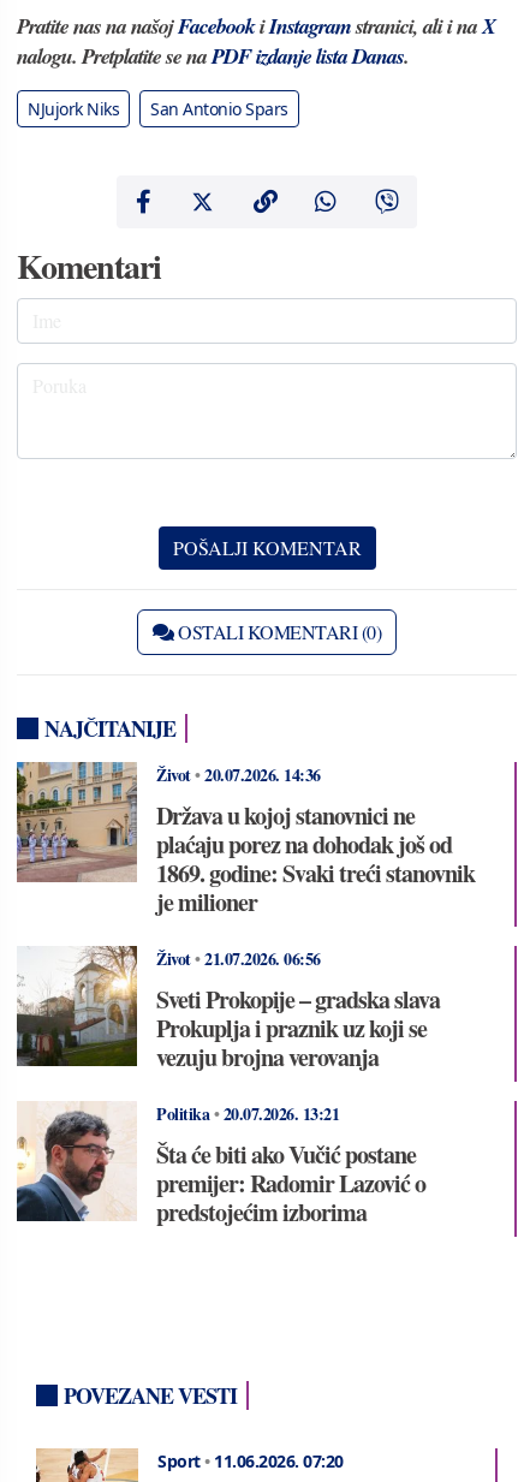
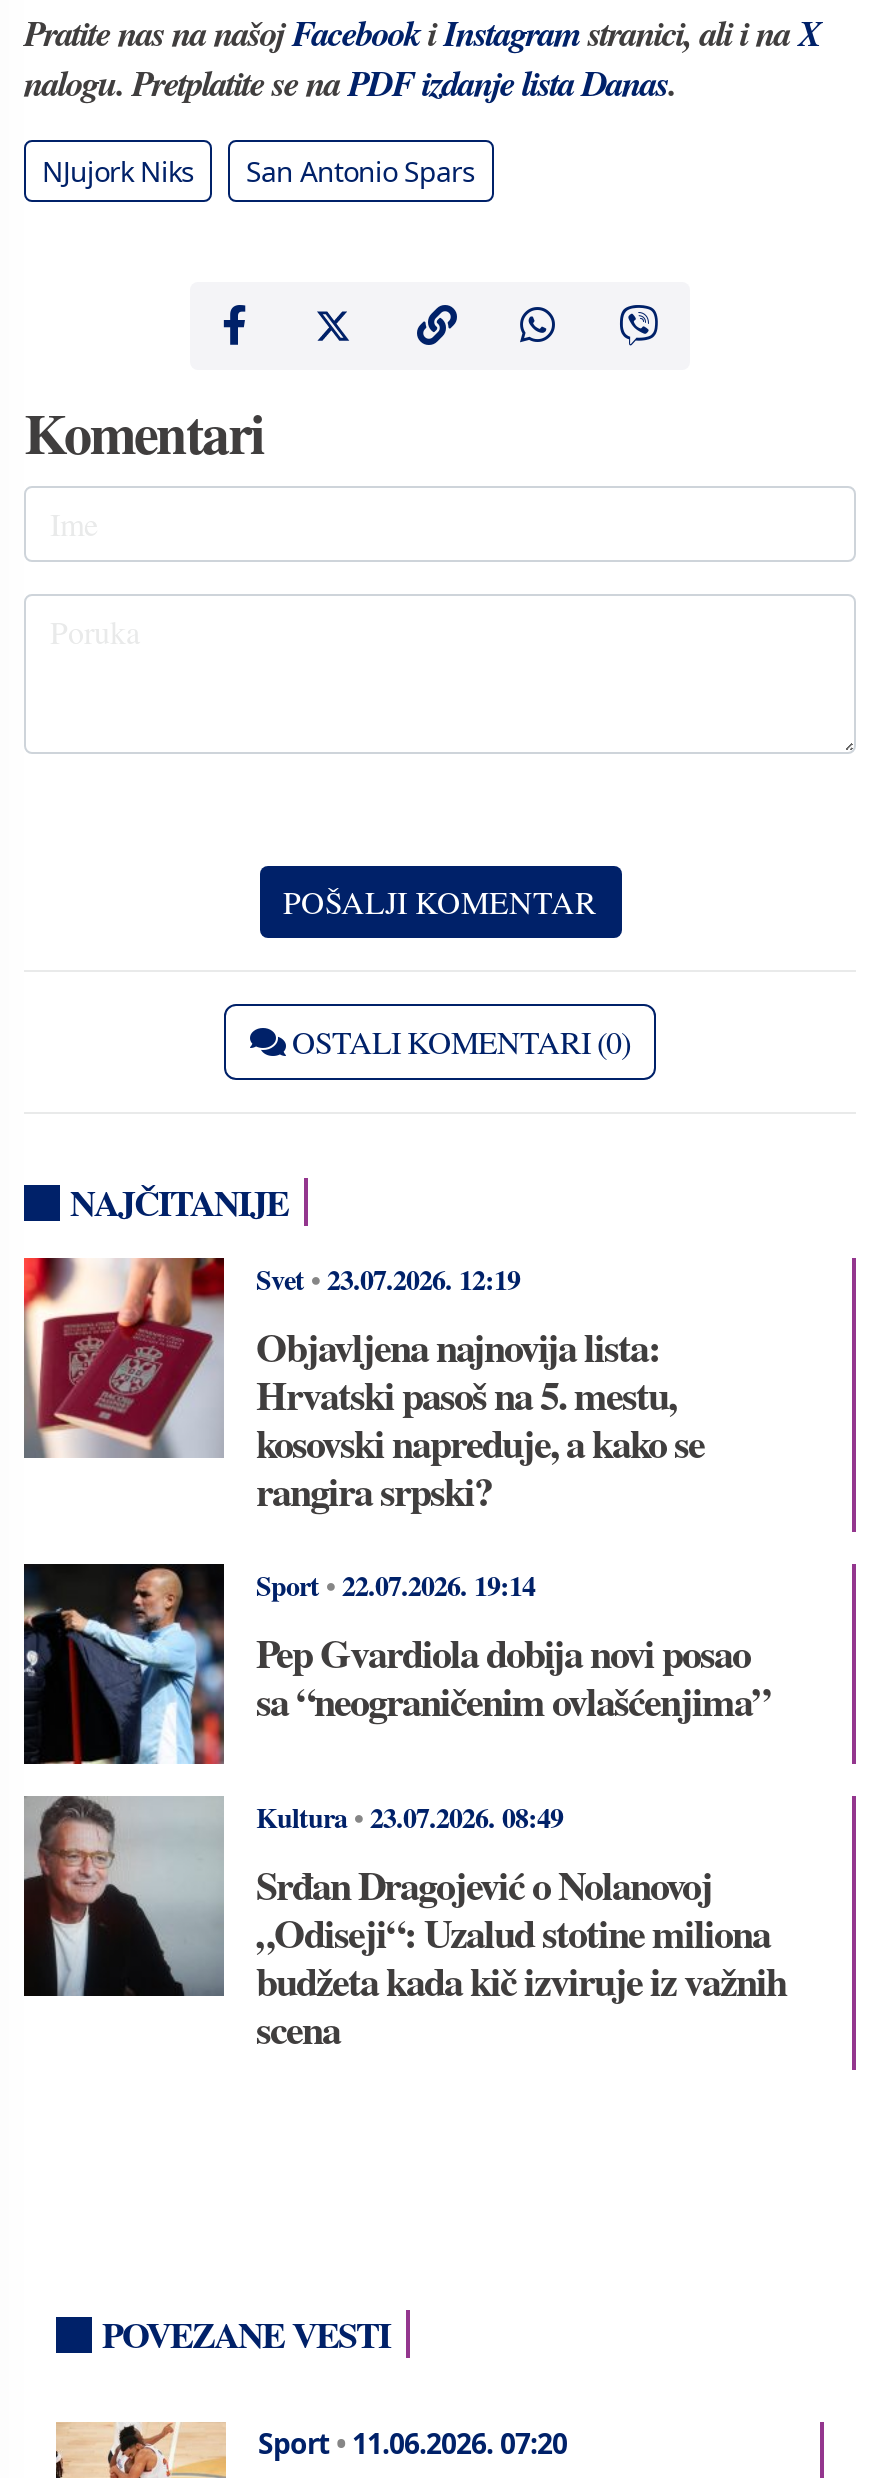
- [image]
- Život •20.07.2026. 14:36
- Država u kojoj stanovnici ne
- plaćaju porez na dohodak još od
- 1869. godine: Svaki treći stanovnik
- je milioner
+ [image]
+ Svet •23.07.2026. 12:19
+ Objavljena najnovija lista:
+ Hrvatski pasoš na 5. mestu,
+ kosovski napreduje, a kako se
+ rangira srpski?

- [image]
- Život • 21.07.2026. 06:56
- Sveti Prokopije – gradska slava
- Prokuplja i praznik uz koji se
- vezuju brojna verovanja
+ [image]
+ Sport •22.07.2026. 19:14
+ Pep Gvardiola dobija novi posao
+ sa “neograničenim ovlašćenjima”

- [image]
- Politika • 20.07.2026. 13:21
- Šta će biti ako Vučić postane
- premijer: Radomir Lazović o
- predstojećim izborima
+ [image]
+ Kultura •23.07.2026. 08:49
+ Srđan Dragojević o Nolanovoj
+ „Odiseji“: Uzalud stotine miliona
+ budžeta kada kič izviruje iz važnih
+ scena
